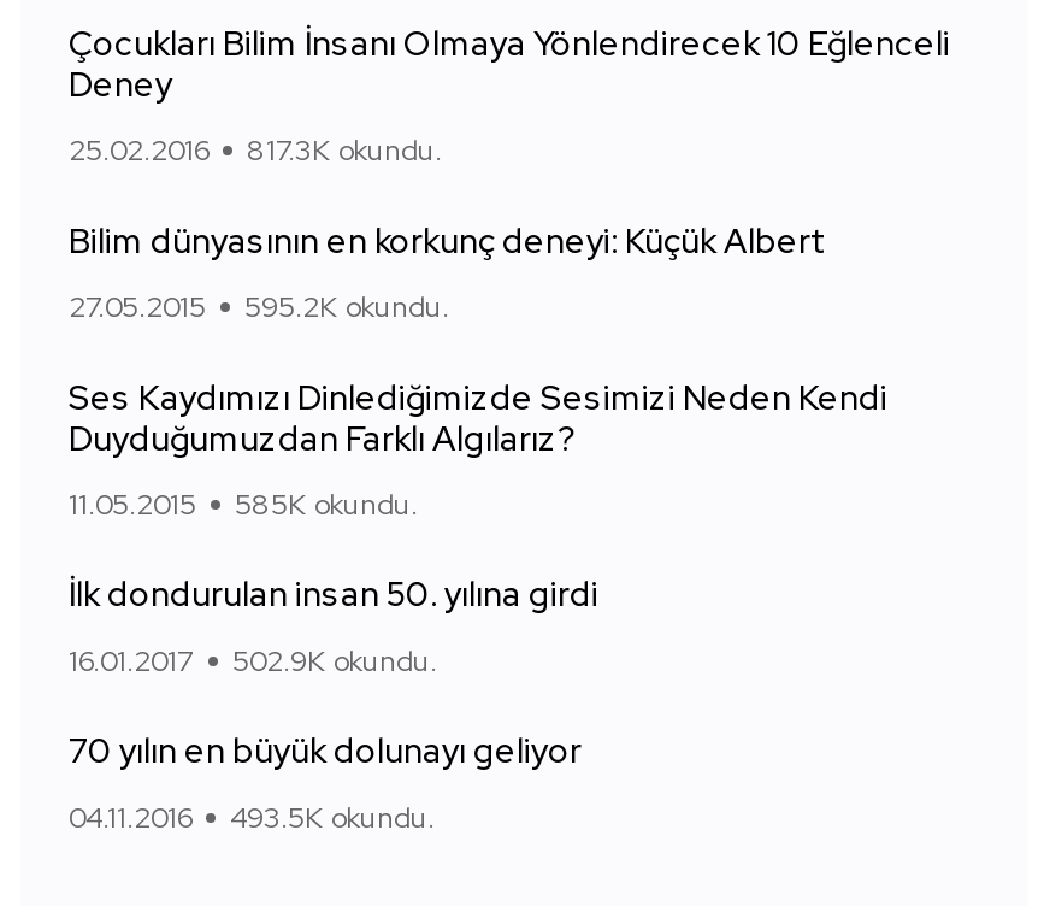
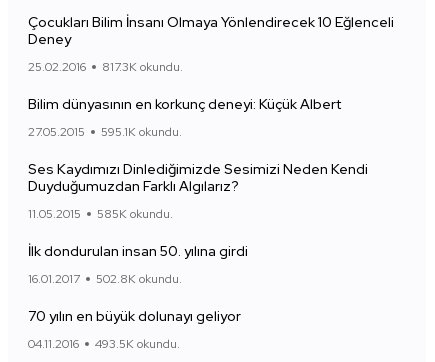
- 27.05.2015 595.2K okundu.
+ 27.05.2015 595.1K okundu.

- 16.01.2017 502.9K okundu.
+ 16.01.2017 502.8K okundu.
